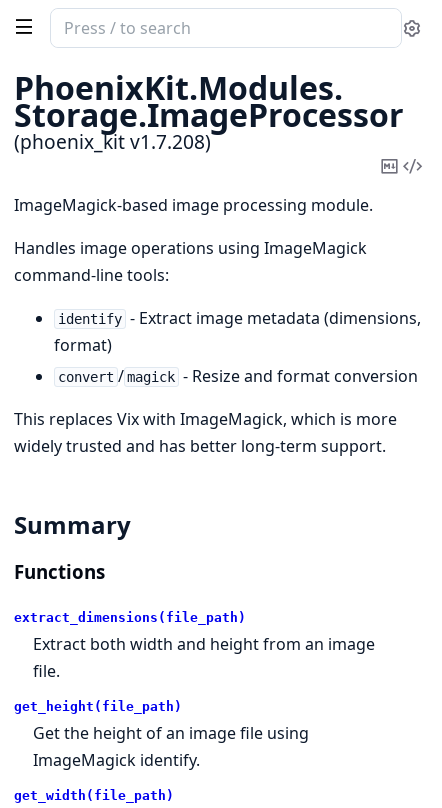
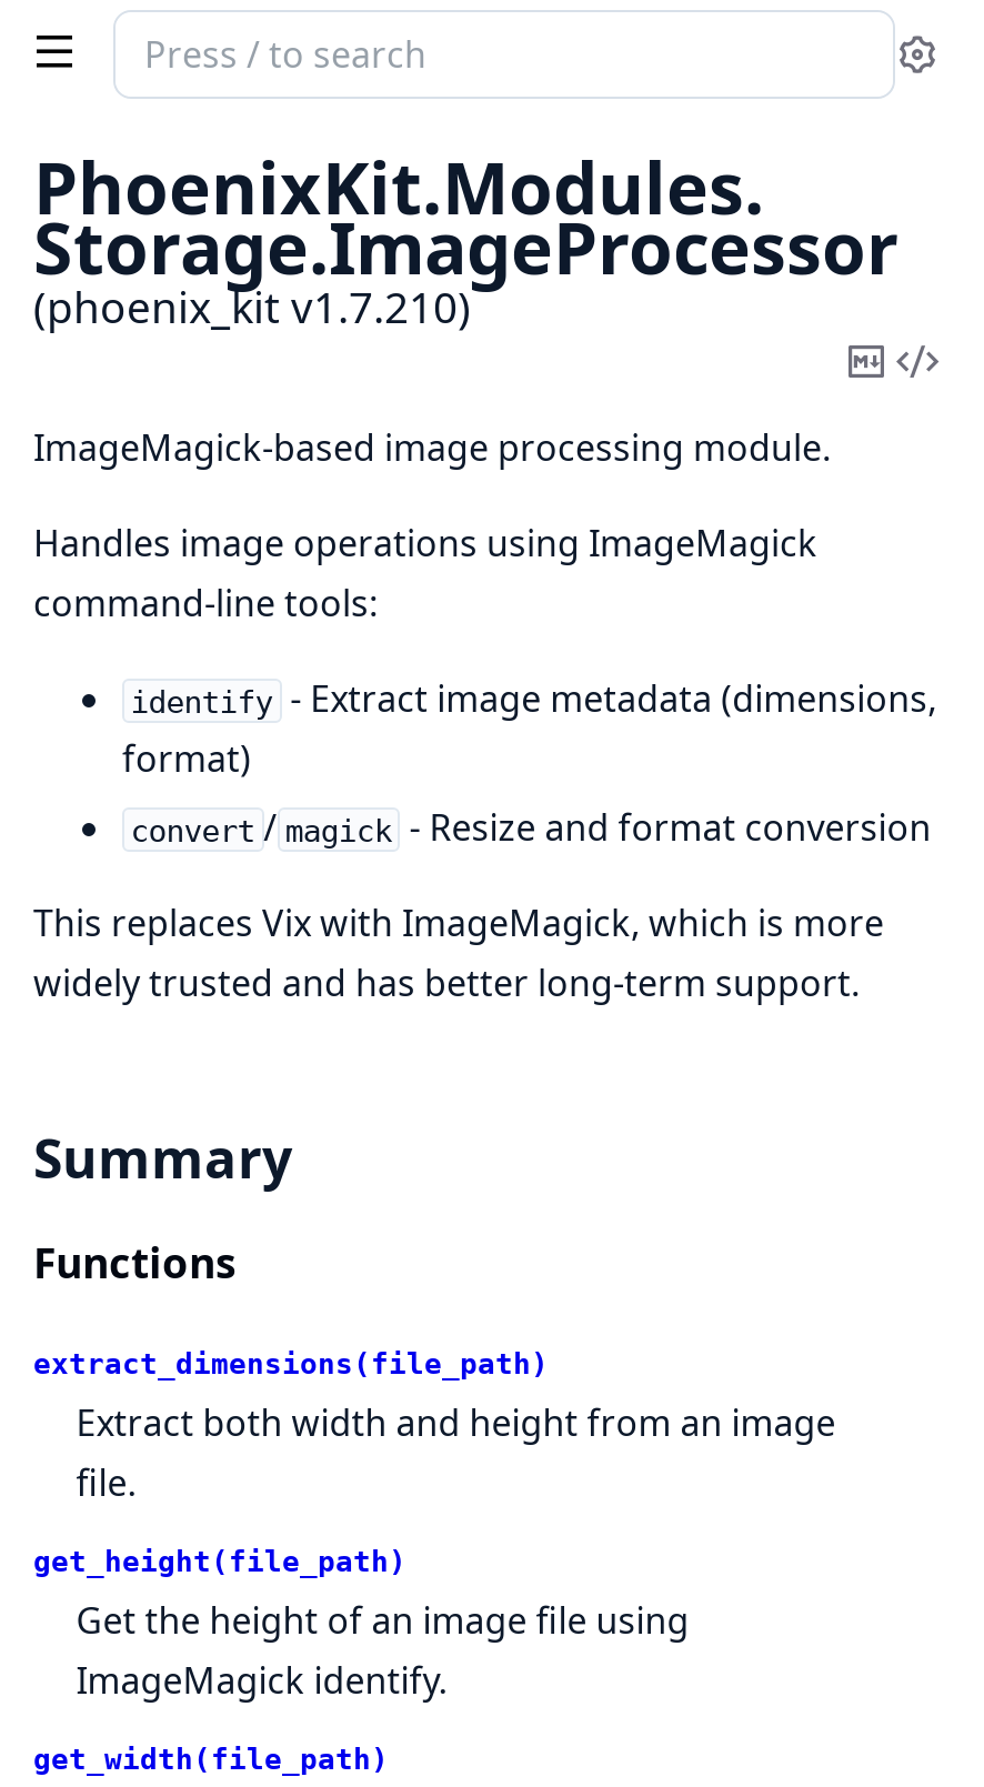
- (phoenix_kit v1.7.208)
+ (phoenix_kit v1.7.210)
